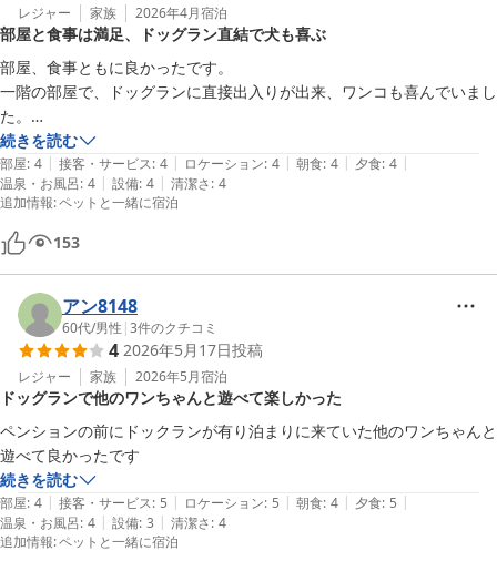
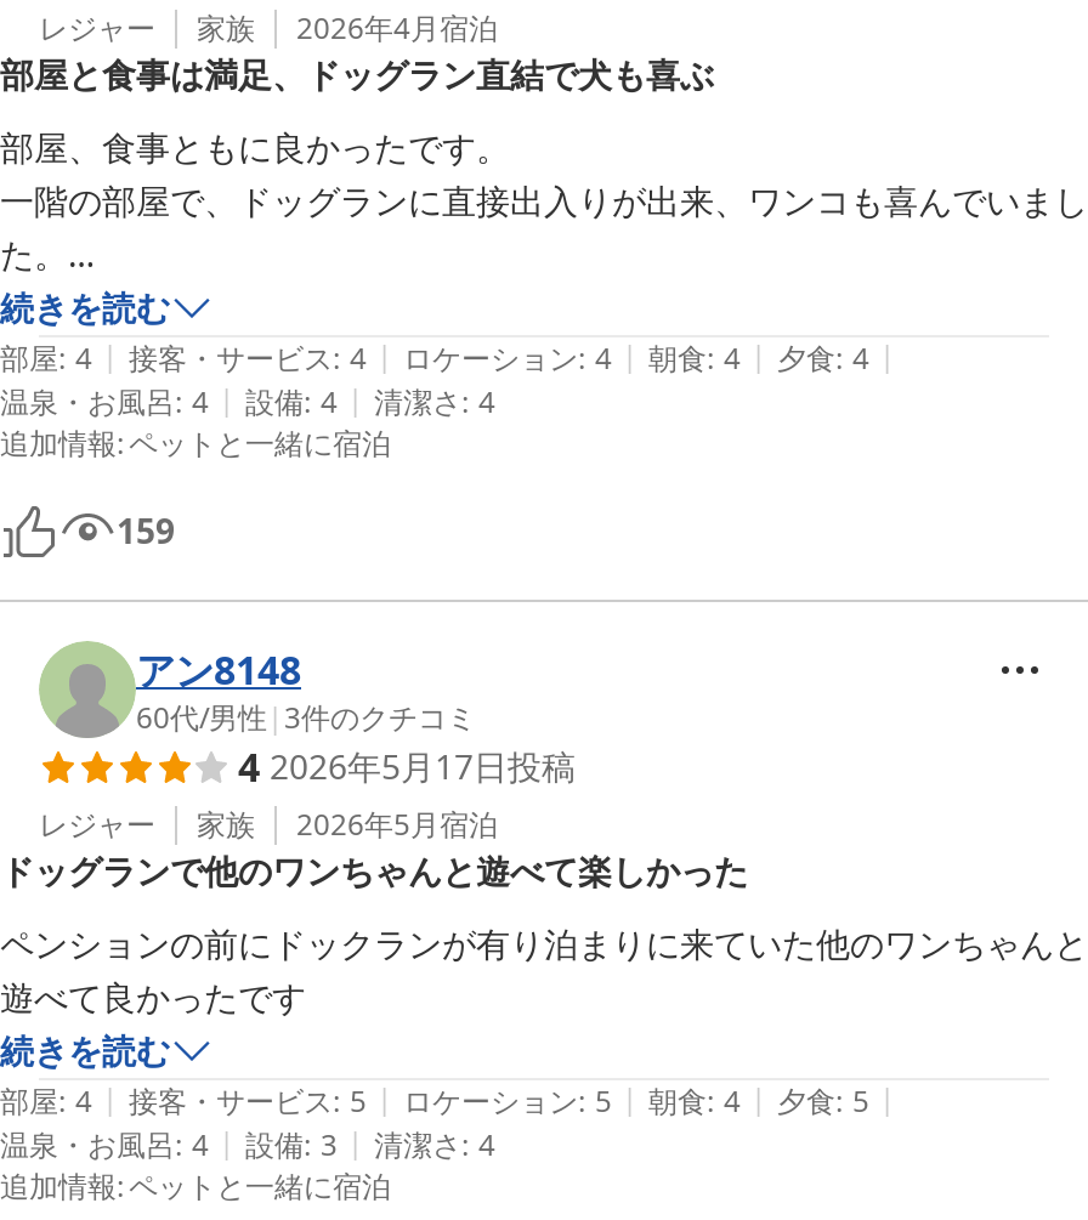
- 153
+ 159
